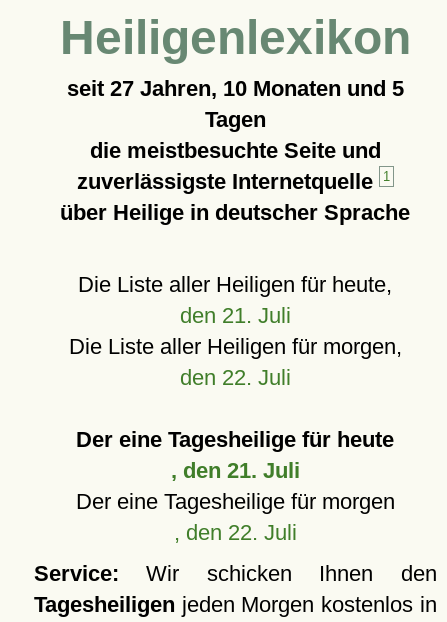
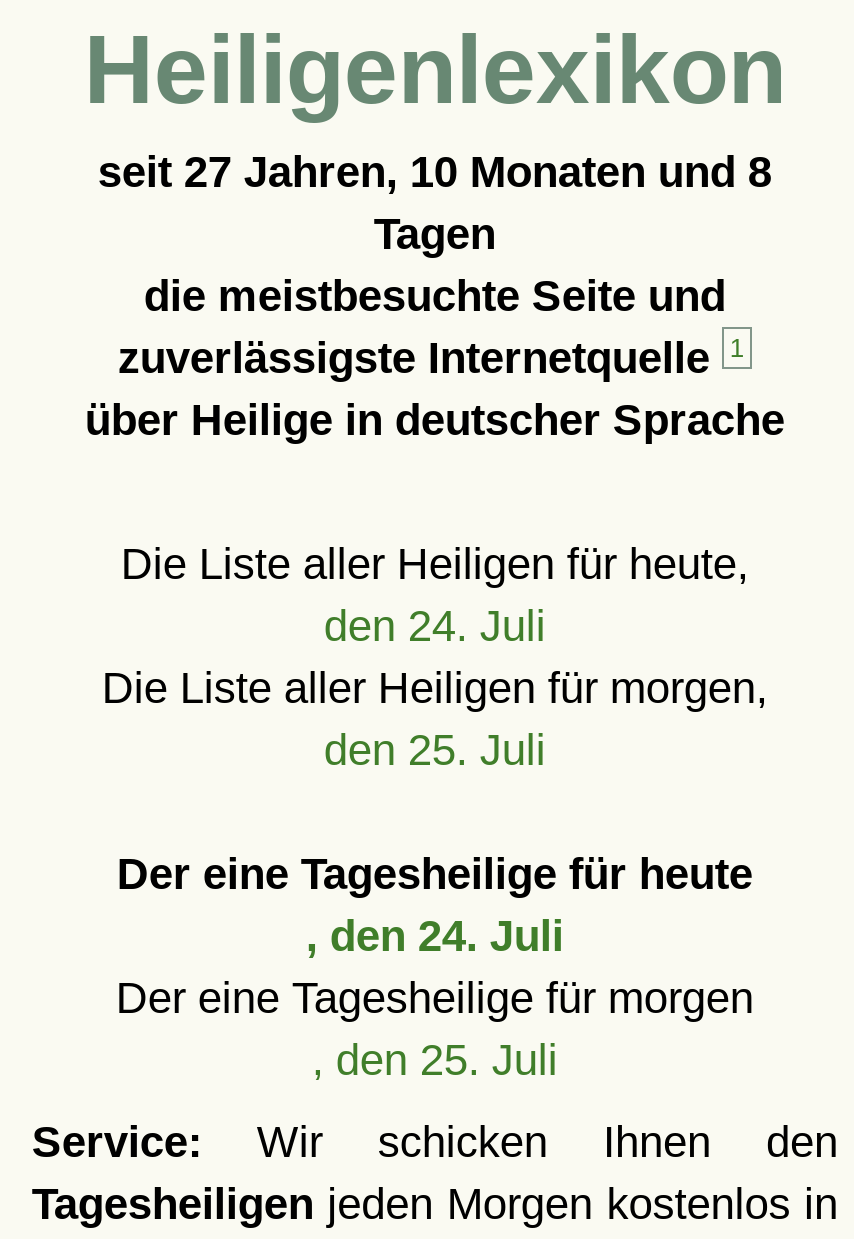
- seit 27 Jahren, 10 Monaten und 5
+ seit 27 Jahren, 10 Monaten und 8

- den 21. Juli
+ den 24. Juli

- den 22. Juli
+ den 25. Juli

- , den 21. Juli
+ , den 24. Juli

- , den 22. Juli
+ , den 25. Juli
